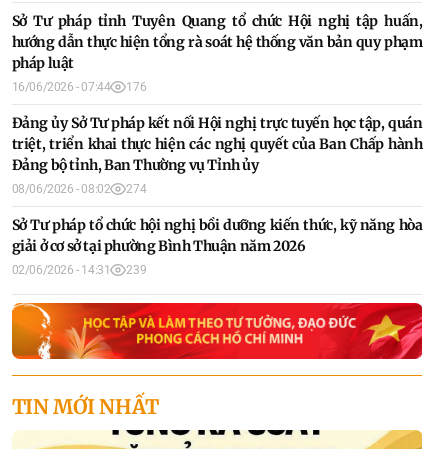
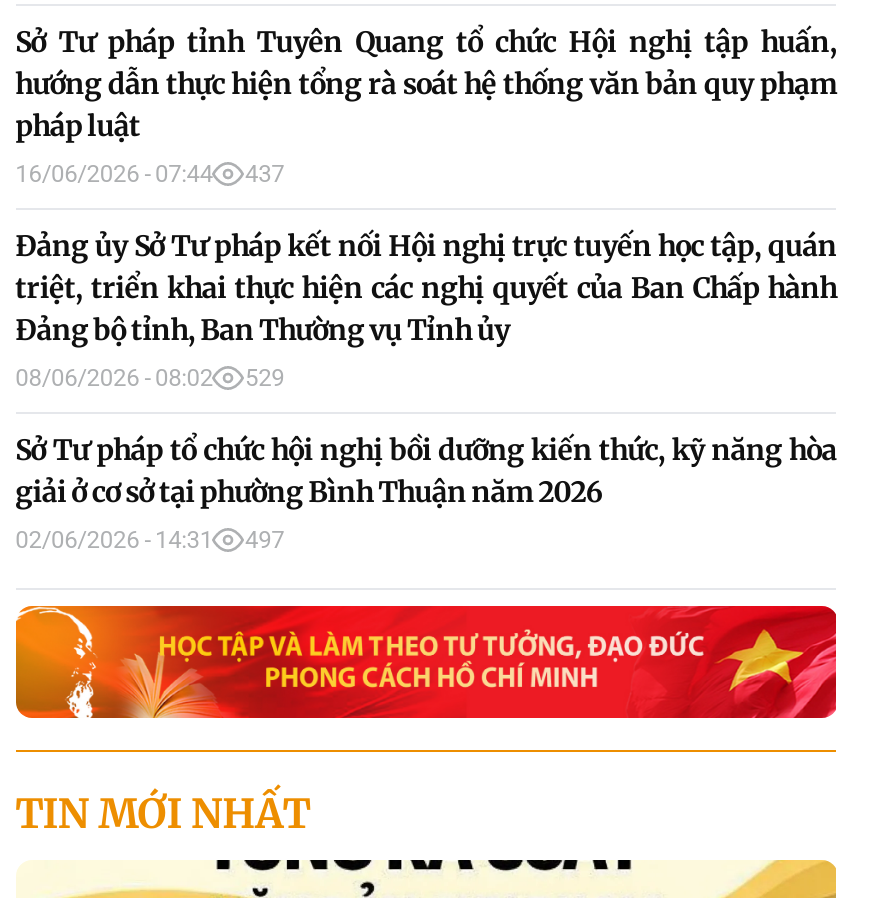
- 16/06/2026 - 07:44 176
+ 16/06/2026 - 07:44 437

- 08/06/2026 - 08:02 274
+ 08/06/2026 - 08:02 529

- 02/06/2026 - 14:31 239
+ 02/06/2026 - 14:31 497
